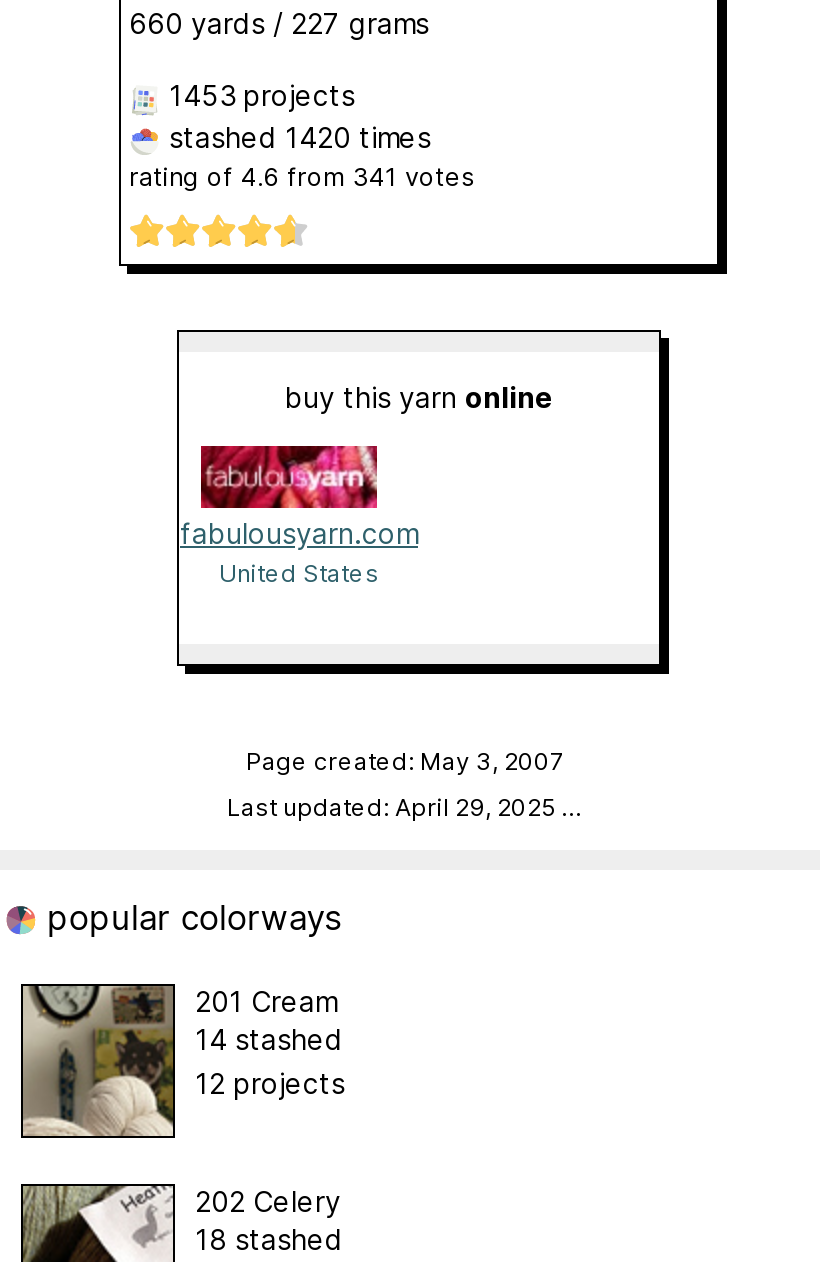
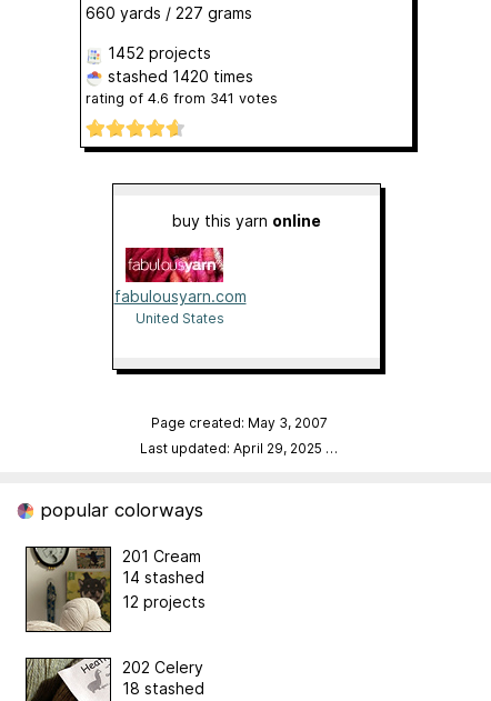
- 1453 projects
+ 1452 projects
